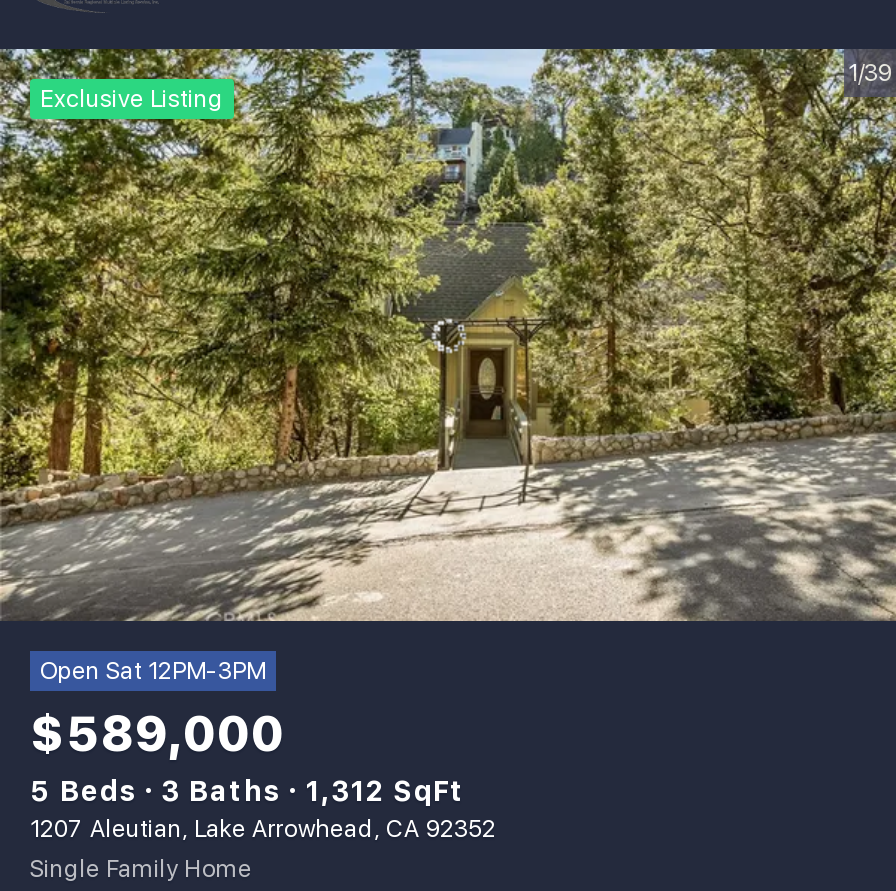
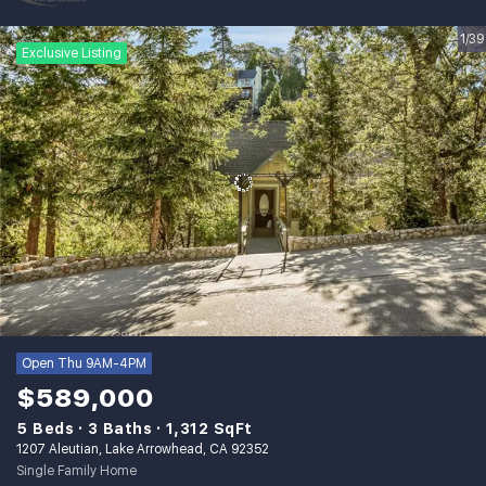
- Open Sat 12PM-3PM
+ Open Thu 9AM-4PM
